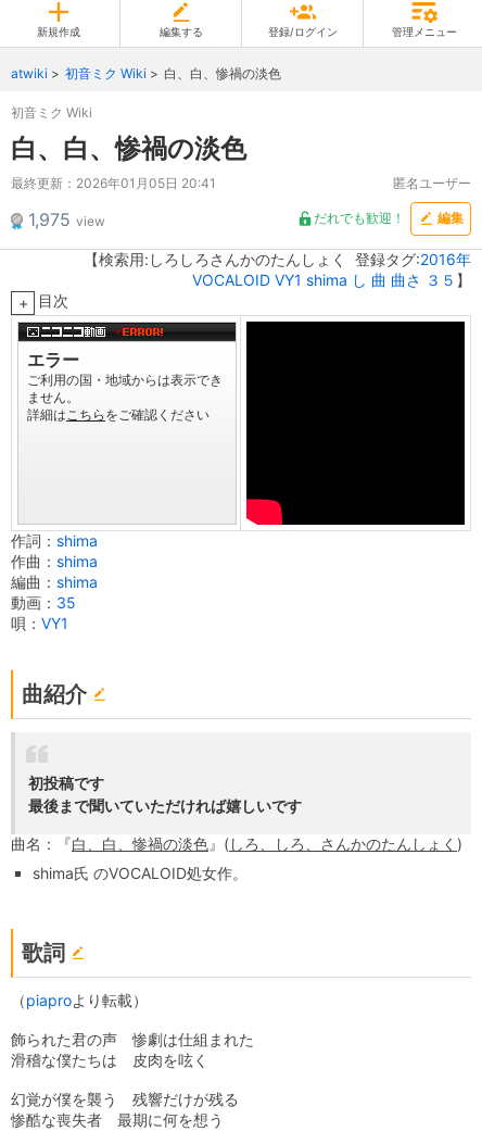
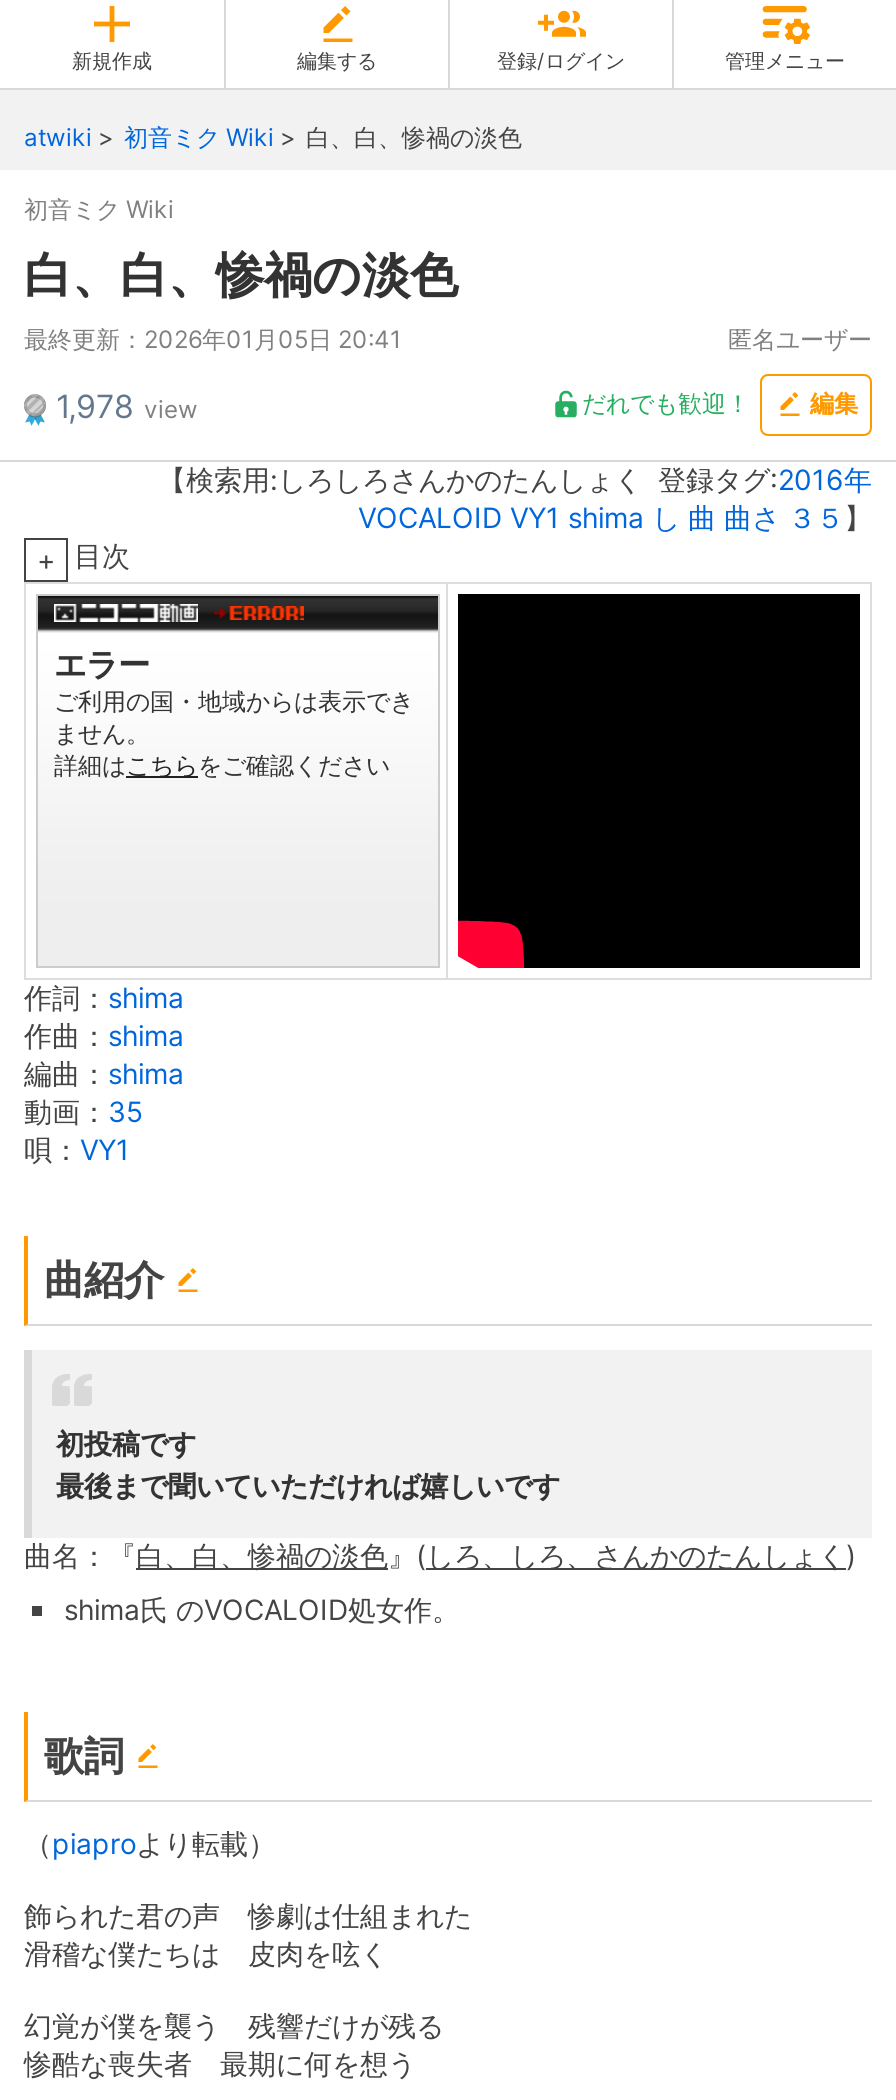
- 1,975 view
+ 1,978 view
